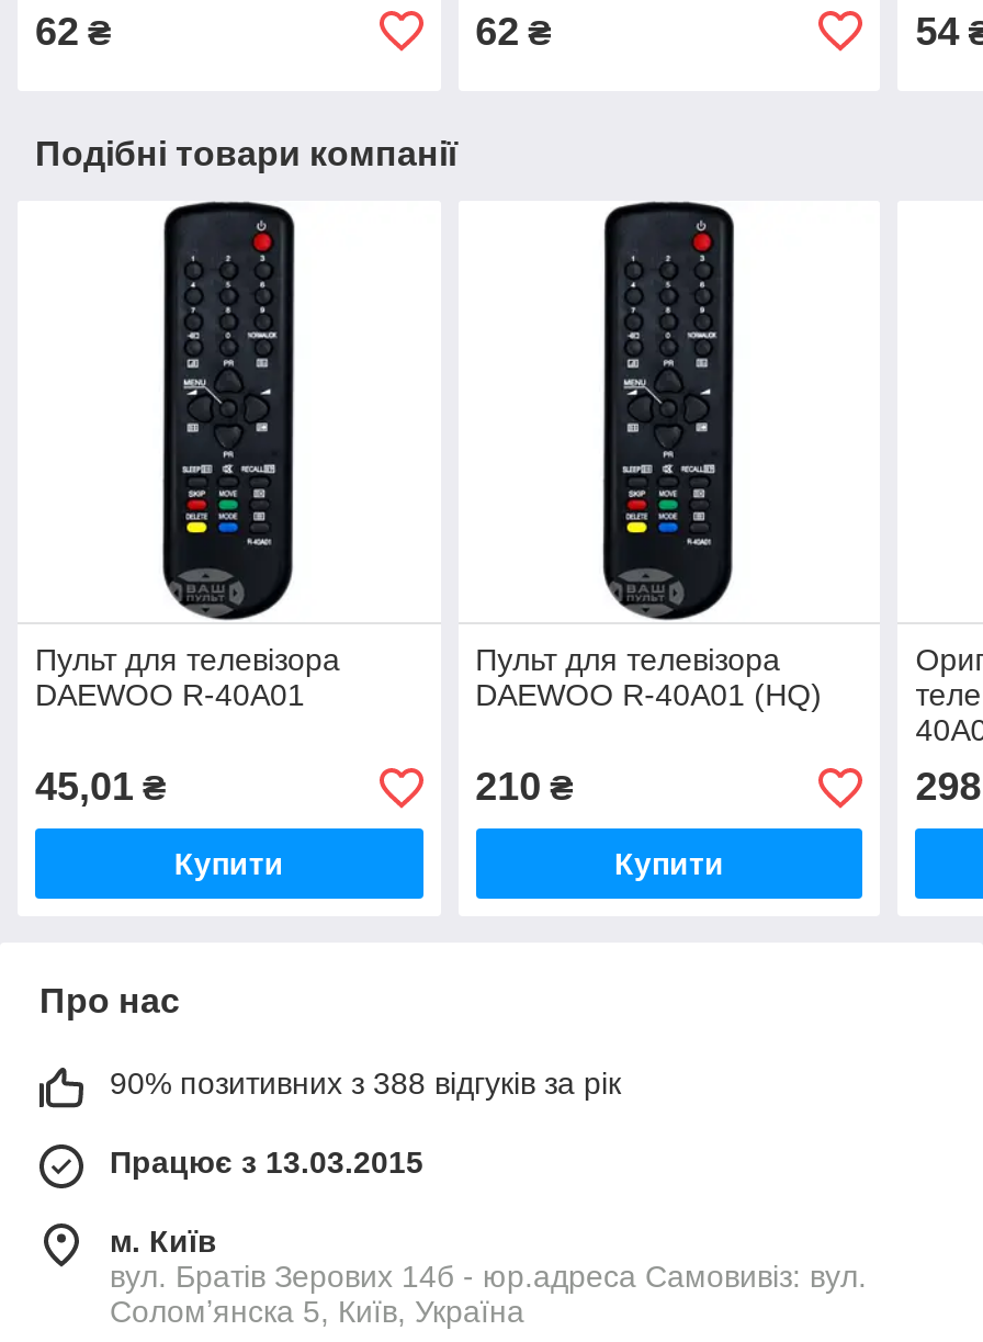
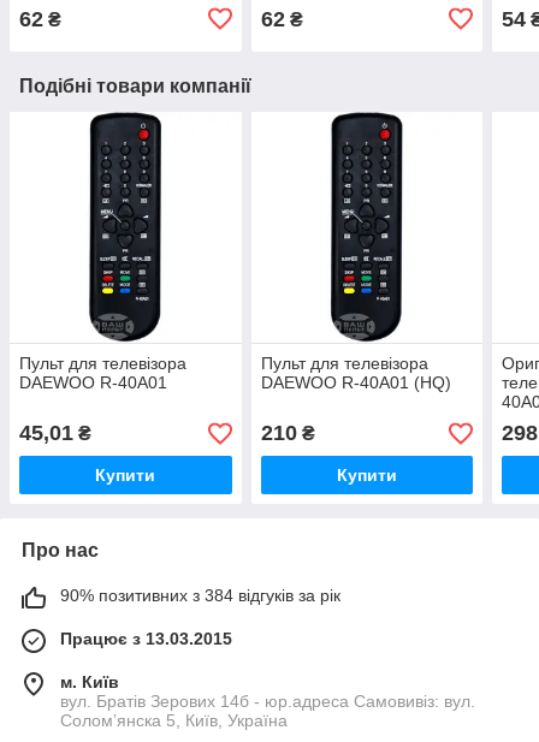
- 90% позитивних з 388 відгуків за рік
+ 90% позитивних з 384 відгуків за рік
